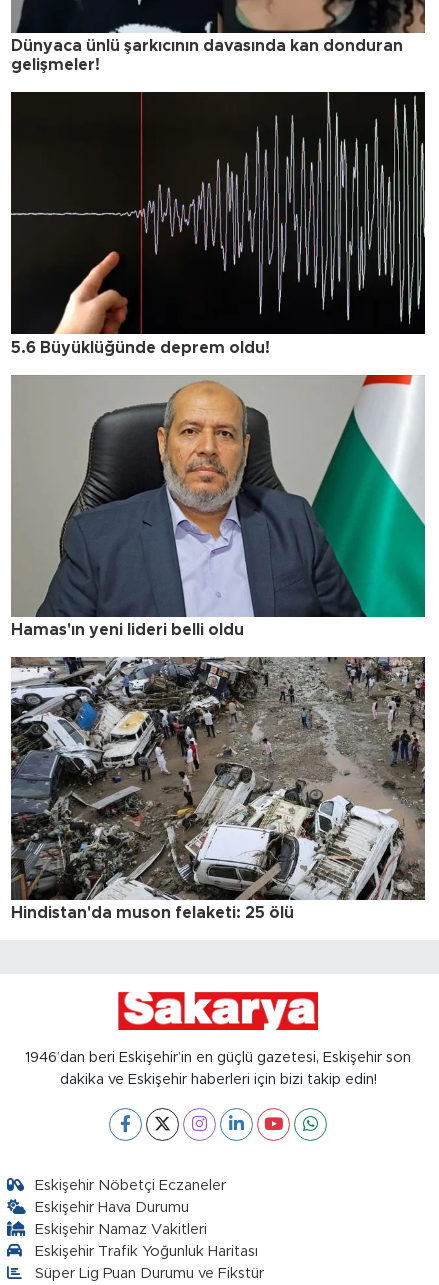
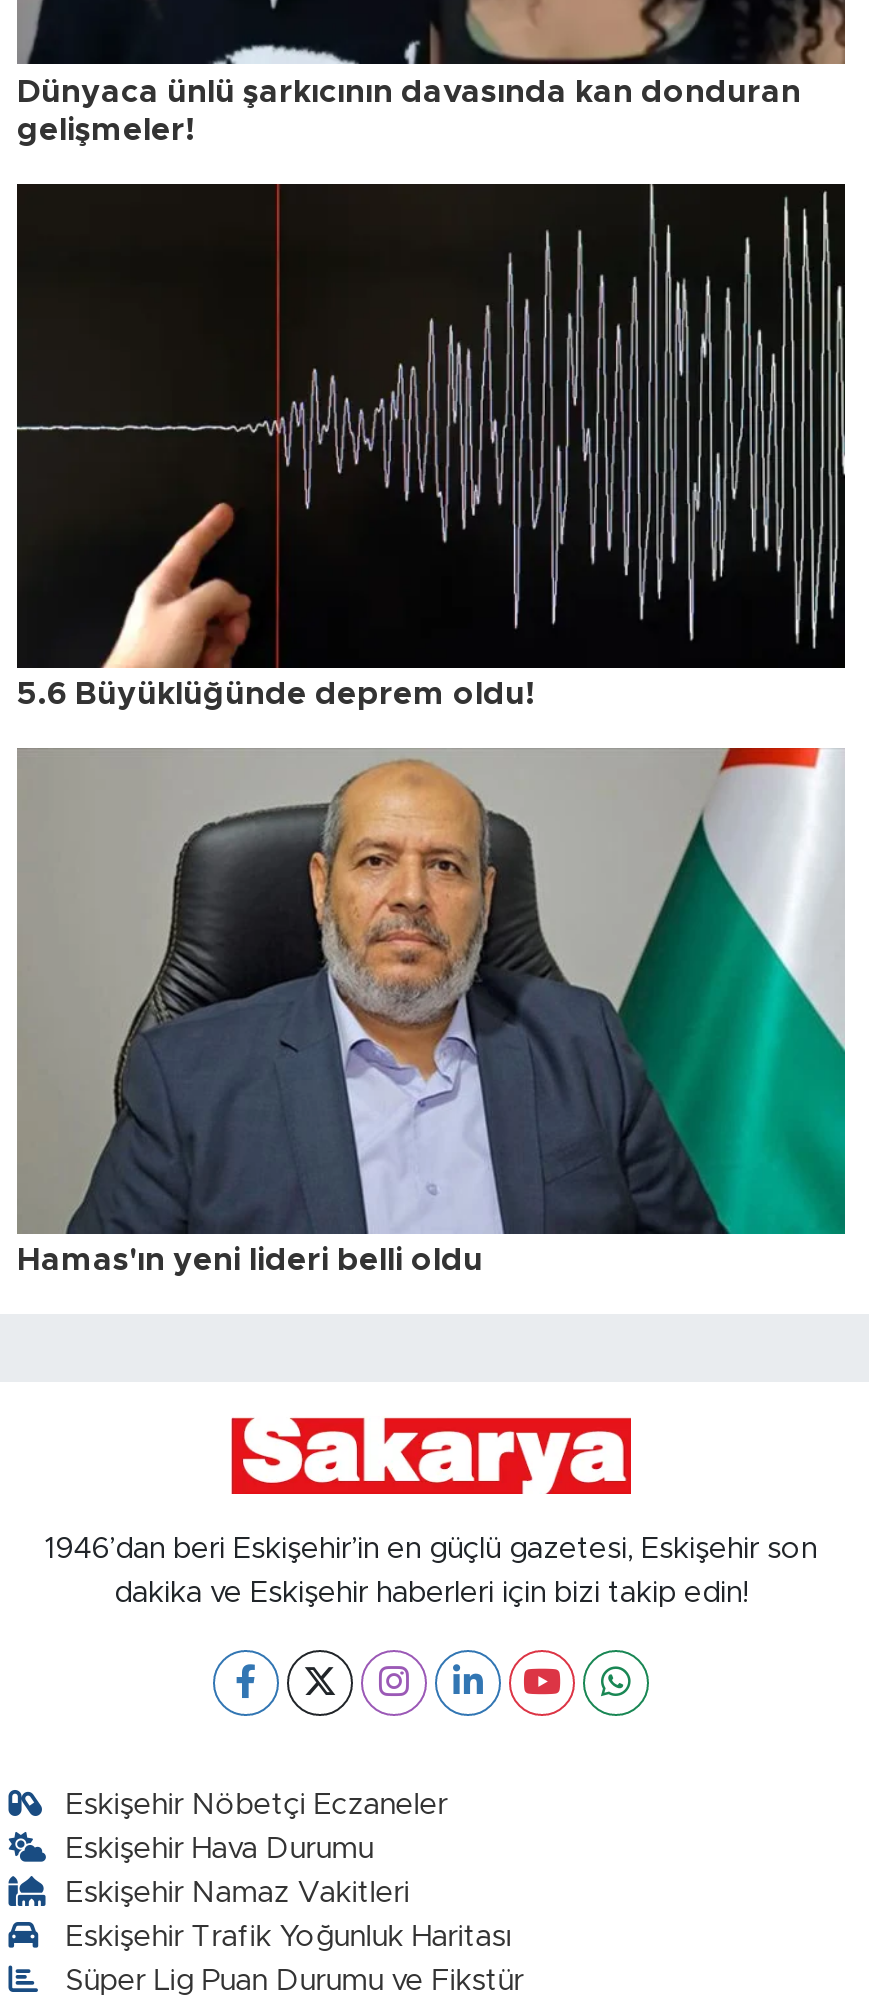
- [image]
- Hindistan'da muson felaketi: 25 ölü
